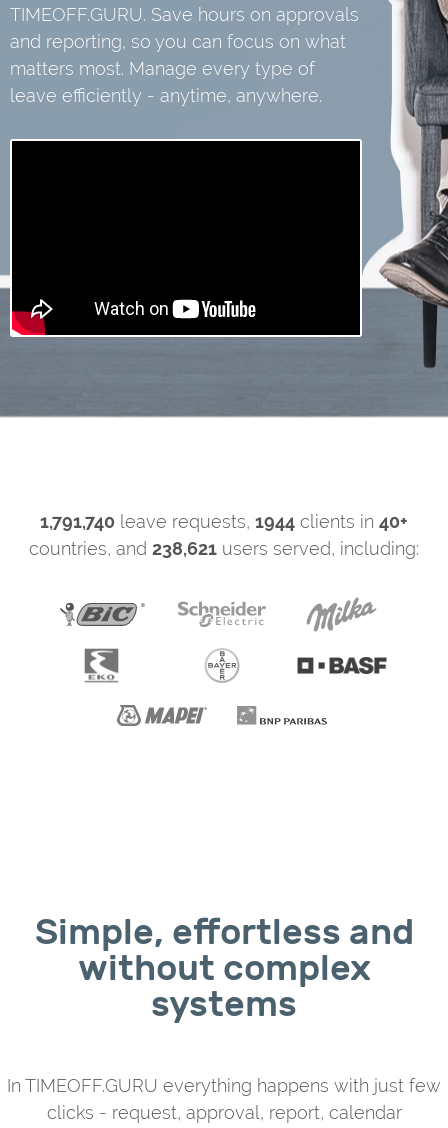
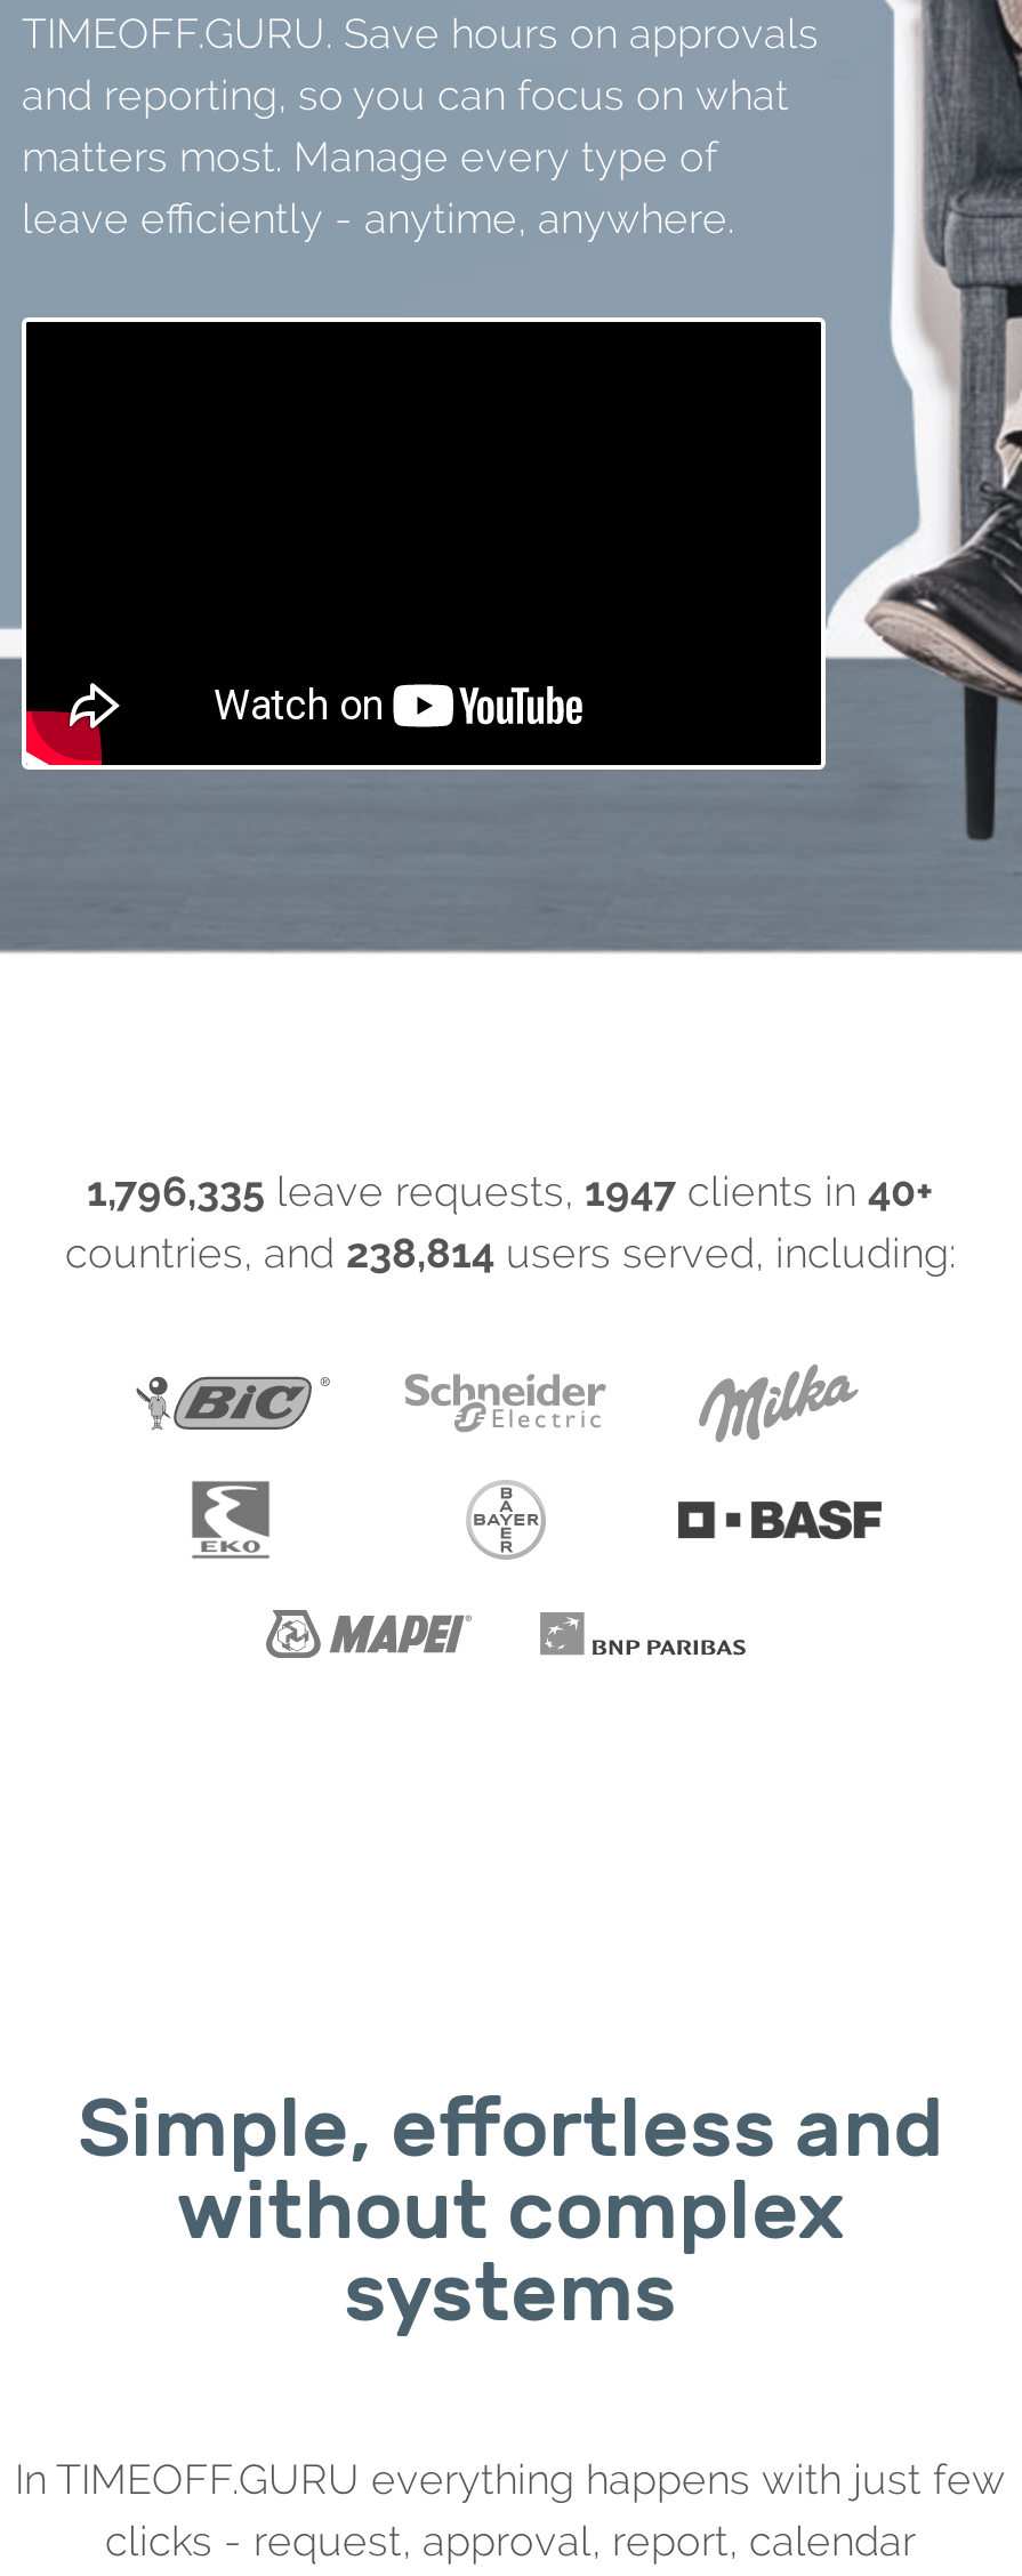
- 1,791,740 leave requests, 1944 clients in 40+
+ 1,796,335 leave requests, 1947 clients in 40+

- countries, and 238,621 users served, including:
+ countries, and 238,814 users served, including:
